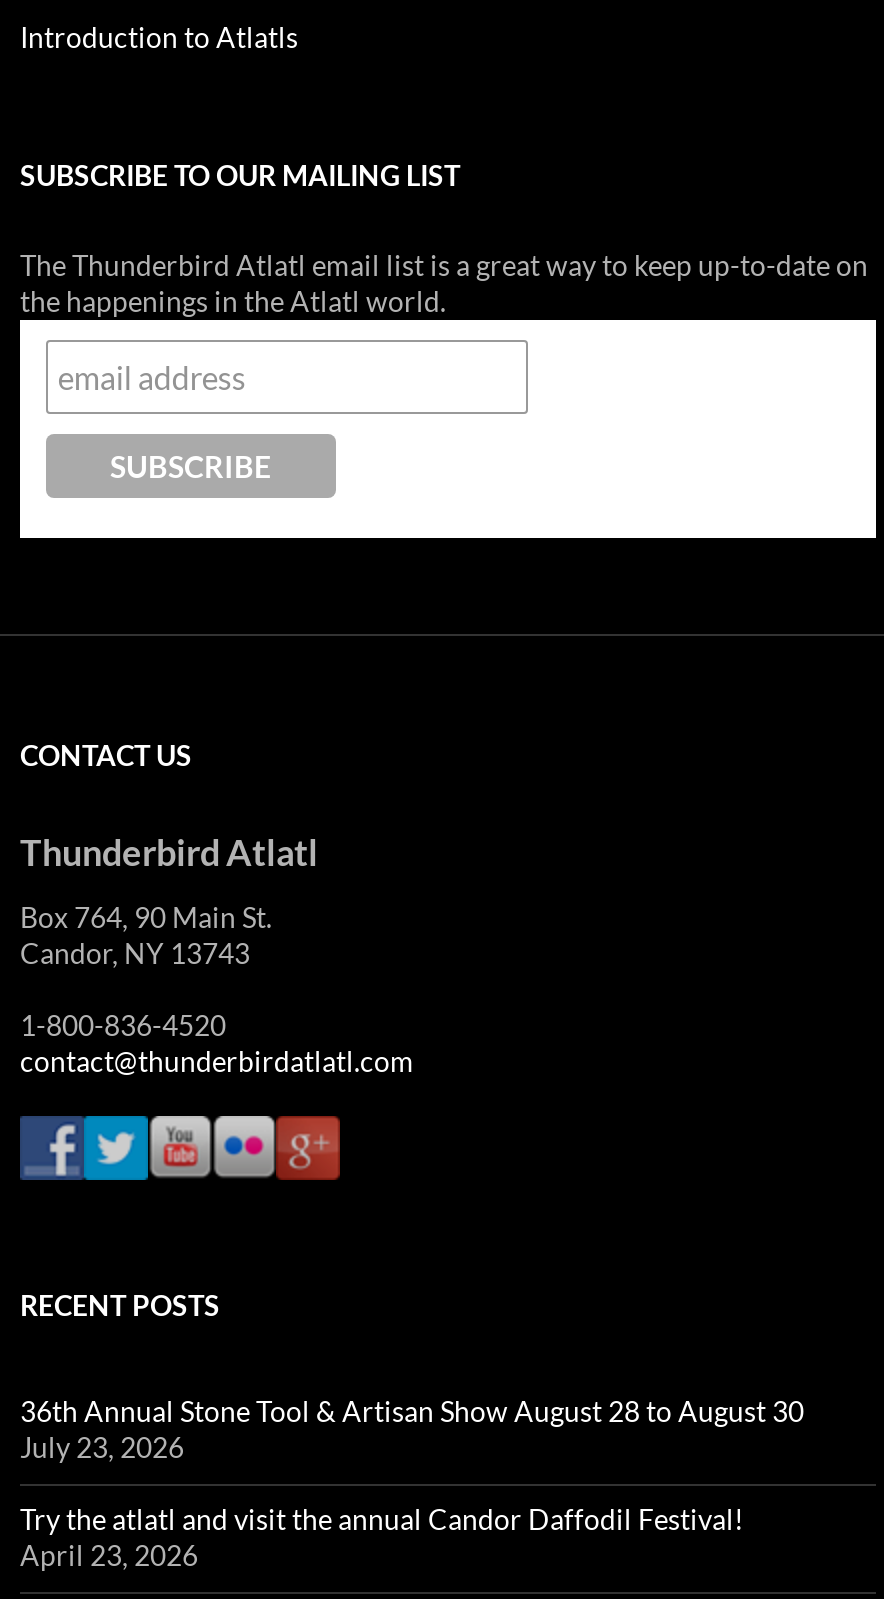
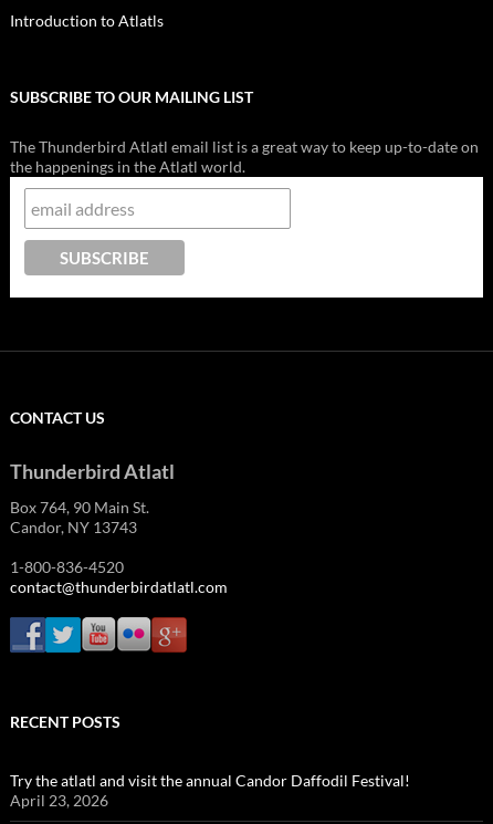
- 36th Annual Stone Tool & Artisan Show August 28 to August 30
- July 23, 2026
